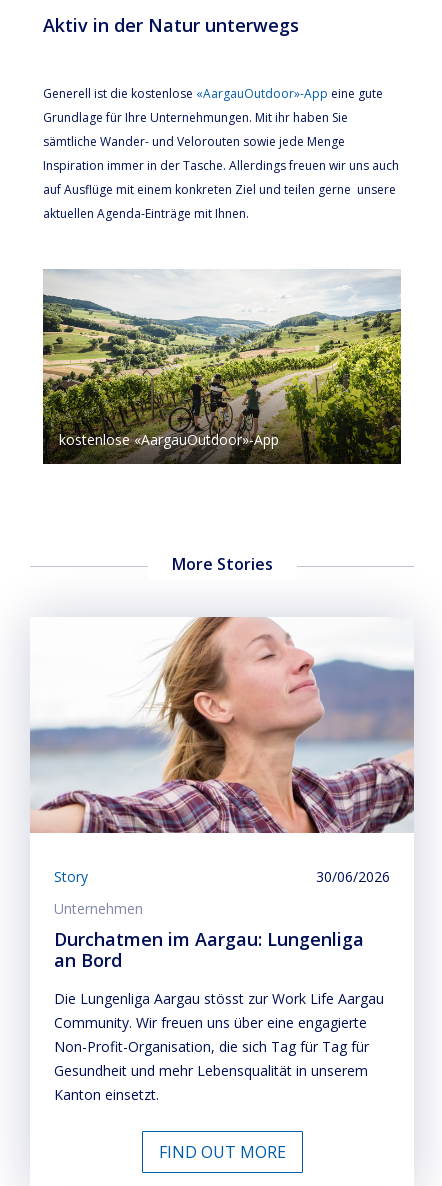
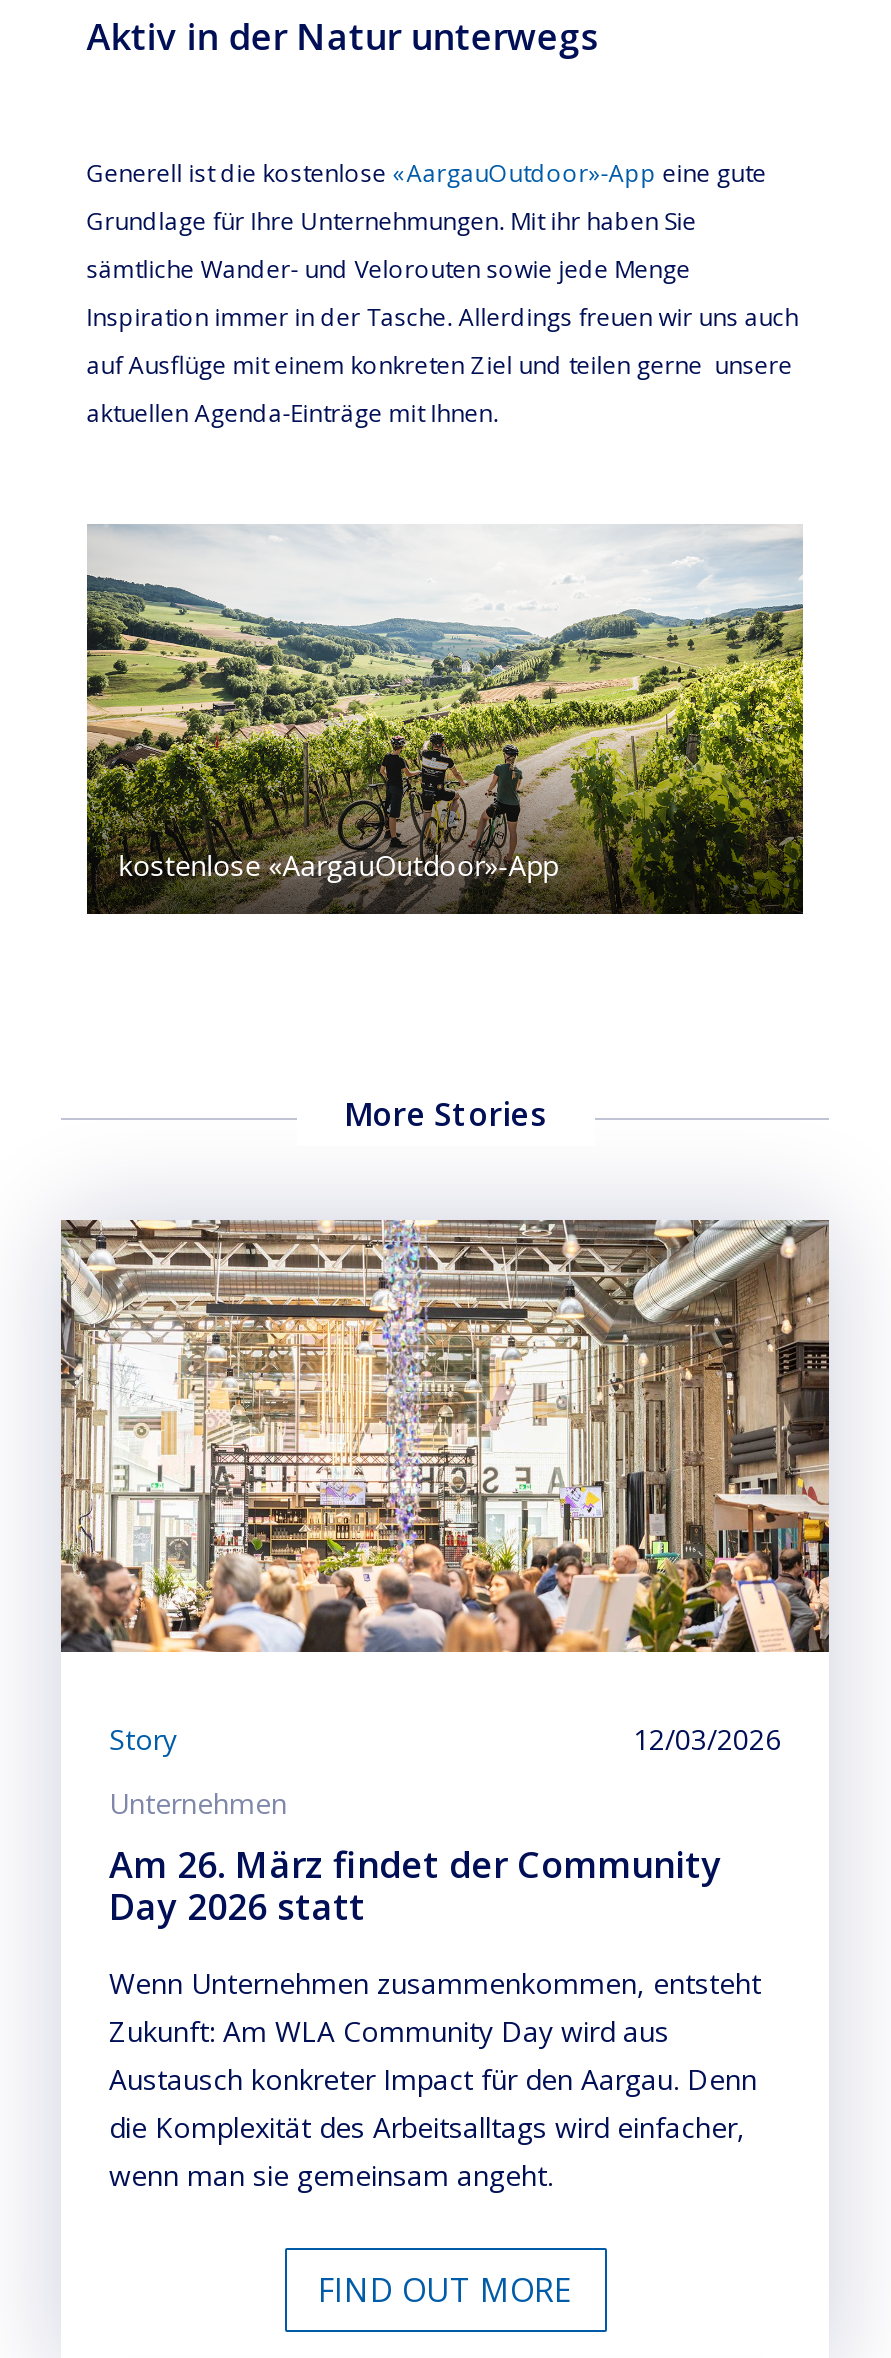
- [image]
- 30/06/2026
+ [image]
+ 12/03/2026

- Durchatmen im Aargau: Lungenliga
- an Bord
+ Am 26. März findet der Community
+ Day 2026 statt

- Die Lungenliga Aargau stösst zur Work Life Aargau
- Community. Wir freuen uns über eine engagierte
- Non-Profit-Organisation, die sich Tag für Tag für
- Gesundheit und mehr Lebensqualität in unserem
- Kanton einsetzt.
+ Wenn Unternehmen zusammenkommen, entsteht
+ Zukunft: Am WLA Community Day wird aus
+ Austausch konkreter Impact für den Aargau. Denn
+ die Komplexität des Arbeitsalltags wird einfacher,
+ wenn man sie gemeinsam angeht.
